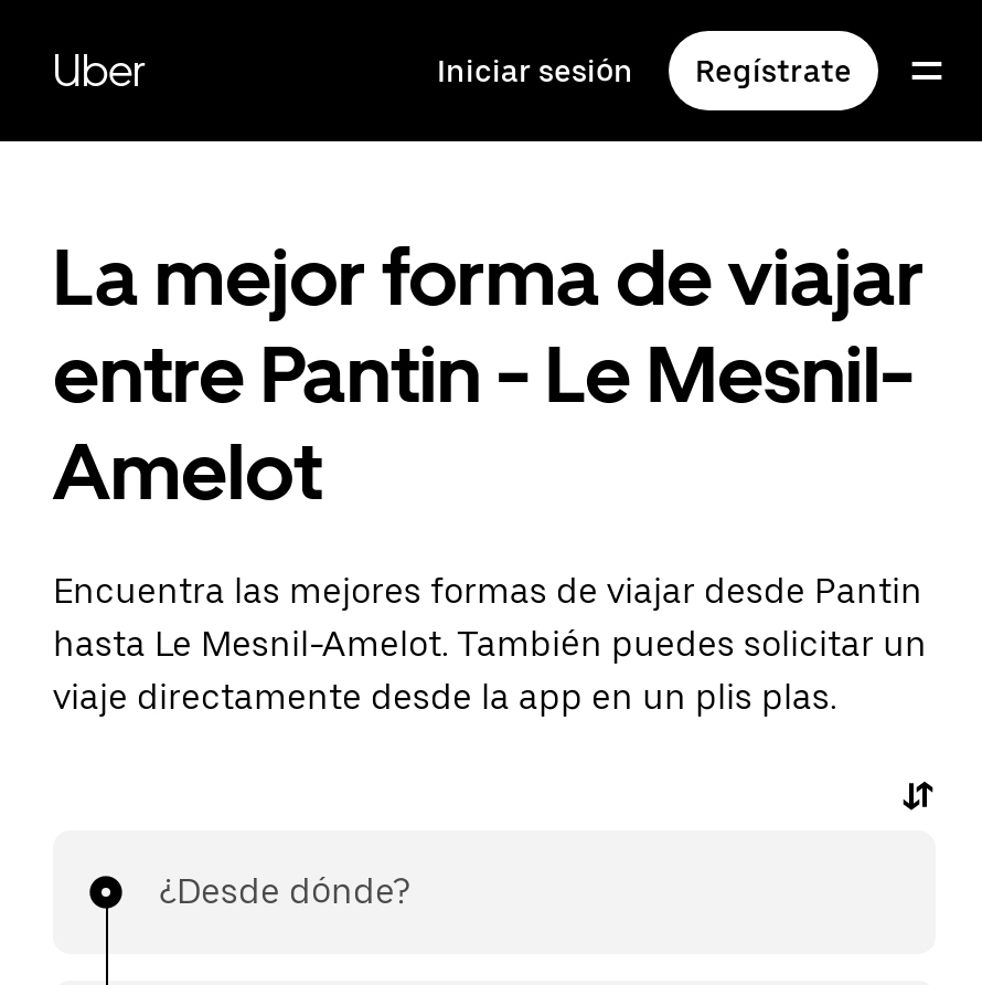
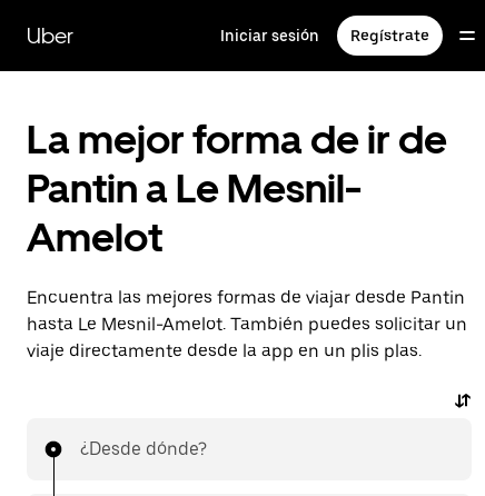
- La mejor forma de viajar
- entre Pantin - Le Mesnil-
+ La mejor forma de ir de
+ Pantin a Le Mesnil-
